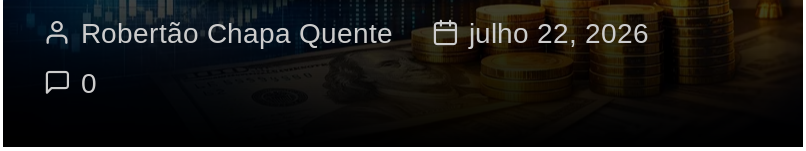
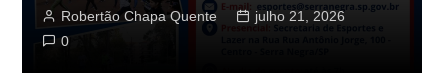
- julho 22, 2026
+ julho 21, 2026
